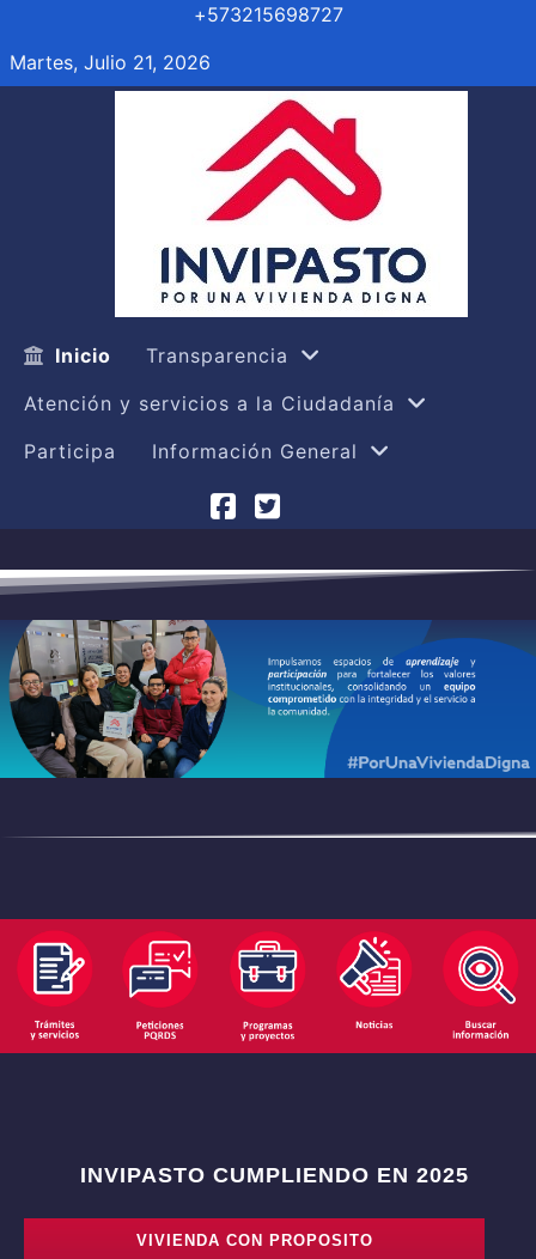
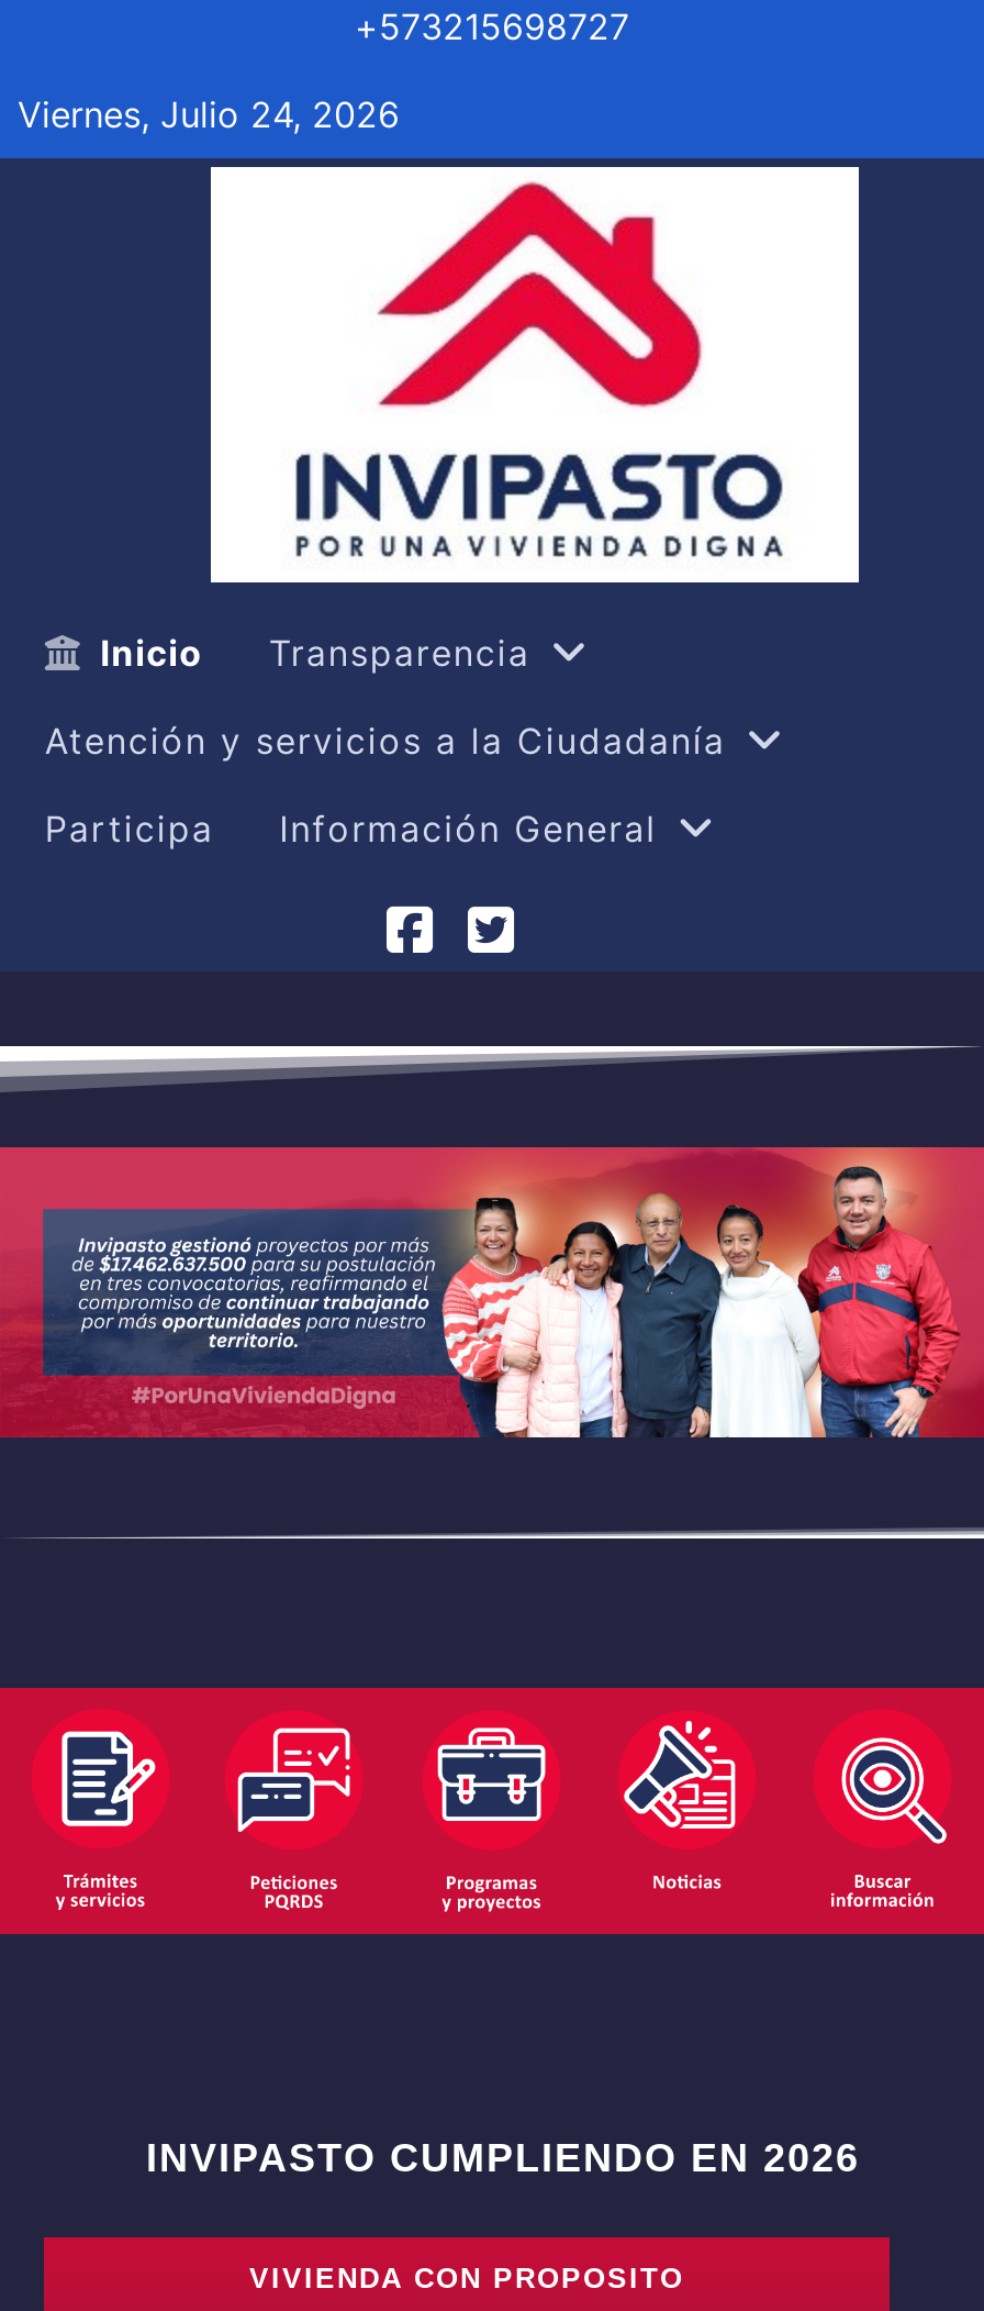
- Martes, Julio 21, 2026
+ Viernes, Julio 24, 2026

- [image]
+ [image]

- INVIPASTO CUMPLIENDO EN 2025
+ INVIPASTO CUMPLIENDO EN 2026
